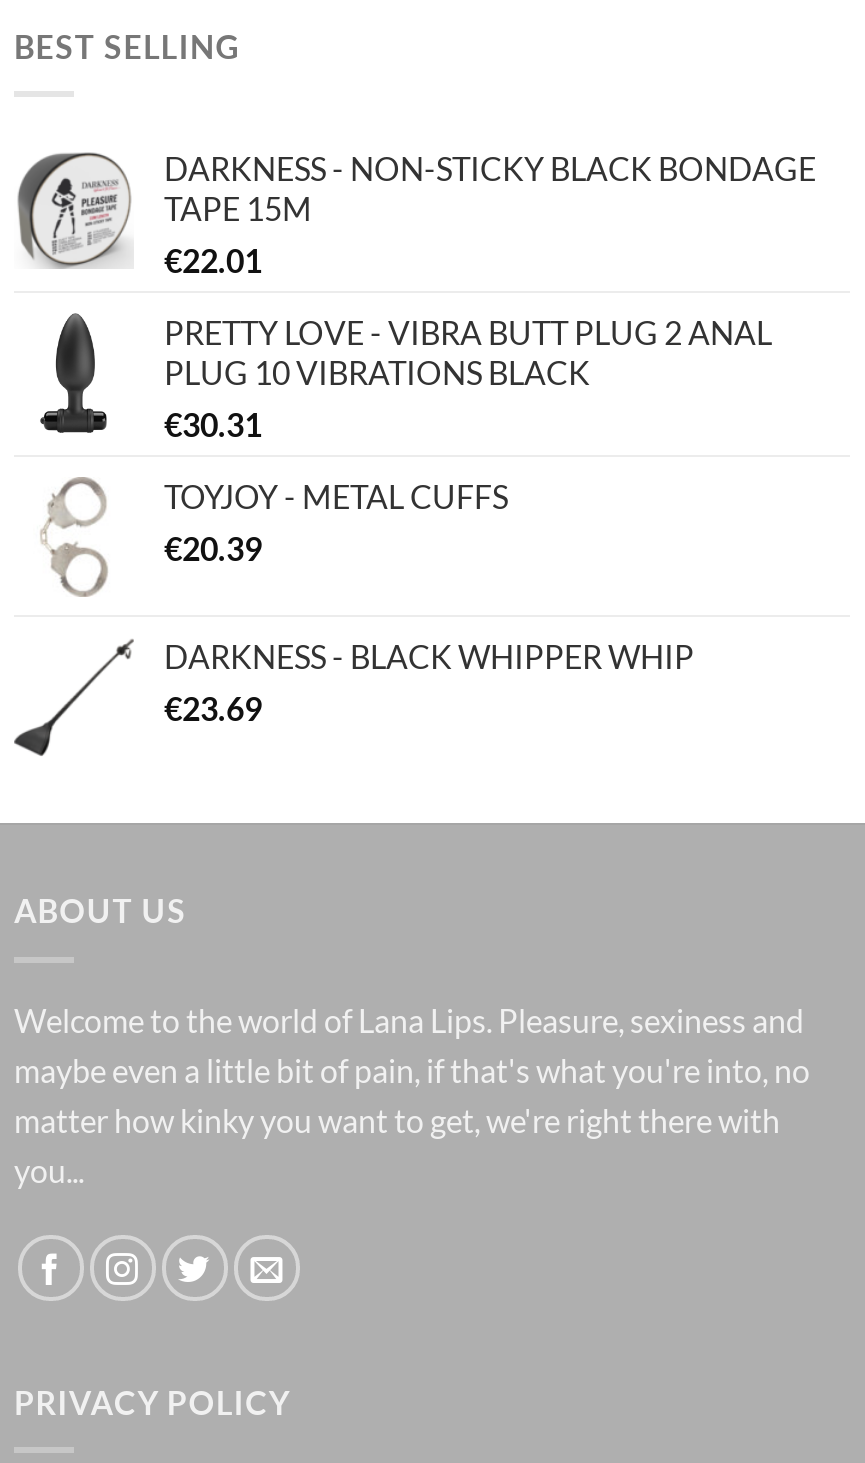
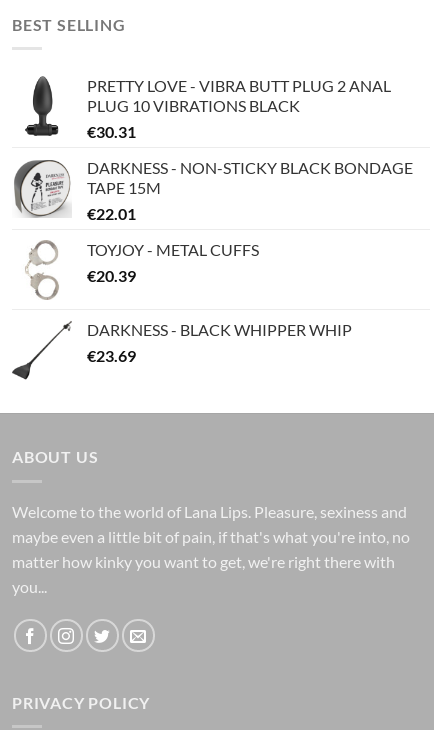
moved down: [image] | DARKNESS - NON-STICKY BLACK BONDAGE | TAPE 15M | €22.01

moved up: PRETTY LOVE - VIBRA BUTT PLUG 2 ANAL | PLUG 10 VIBRATIONS BLACK | €30.31
